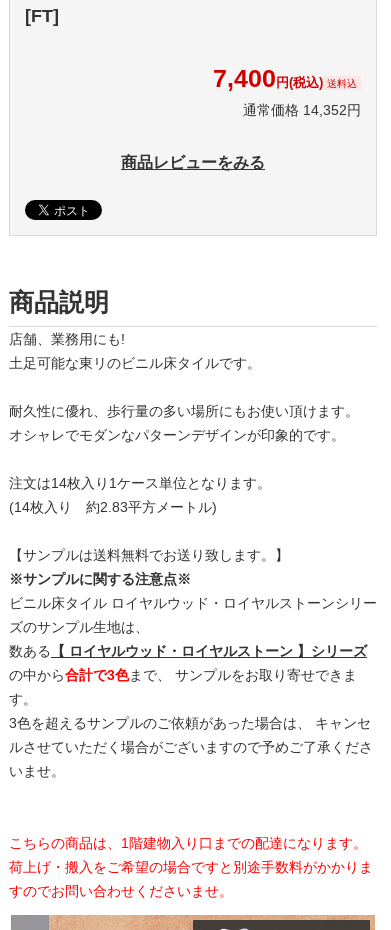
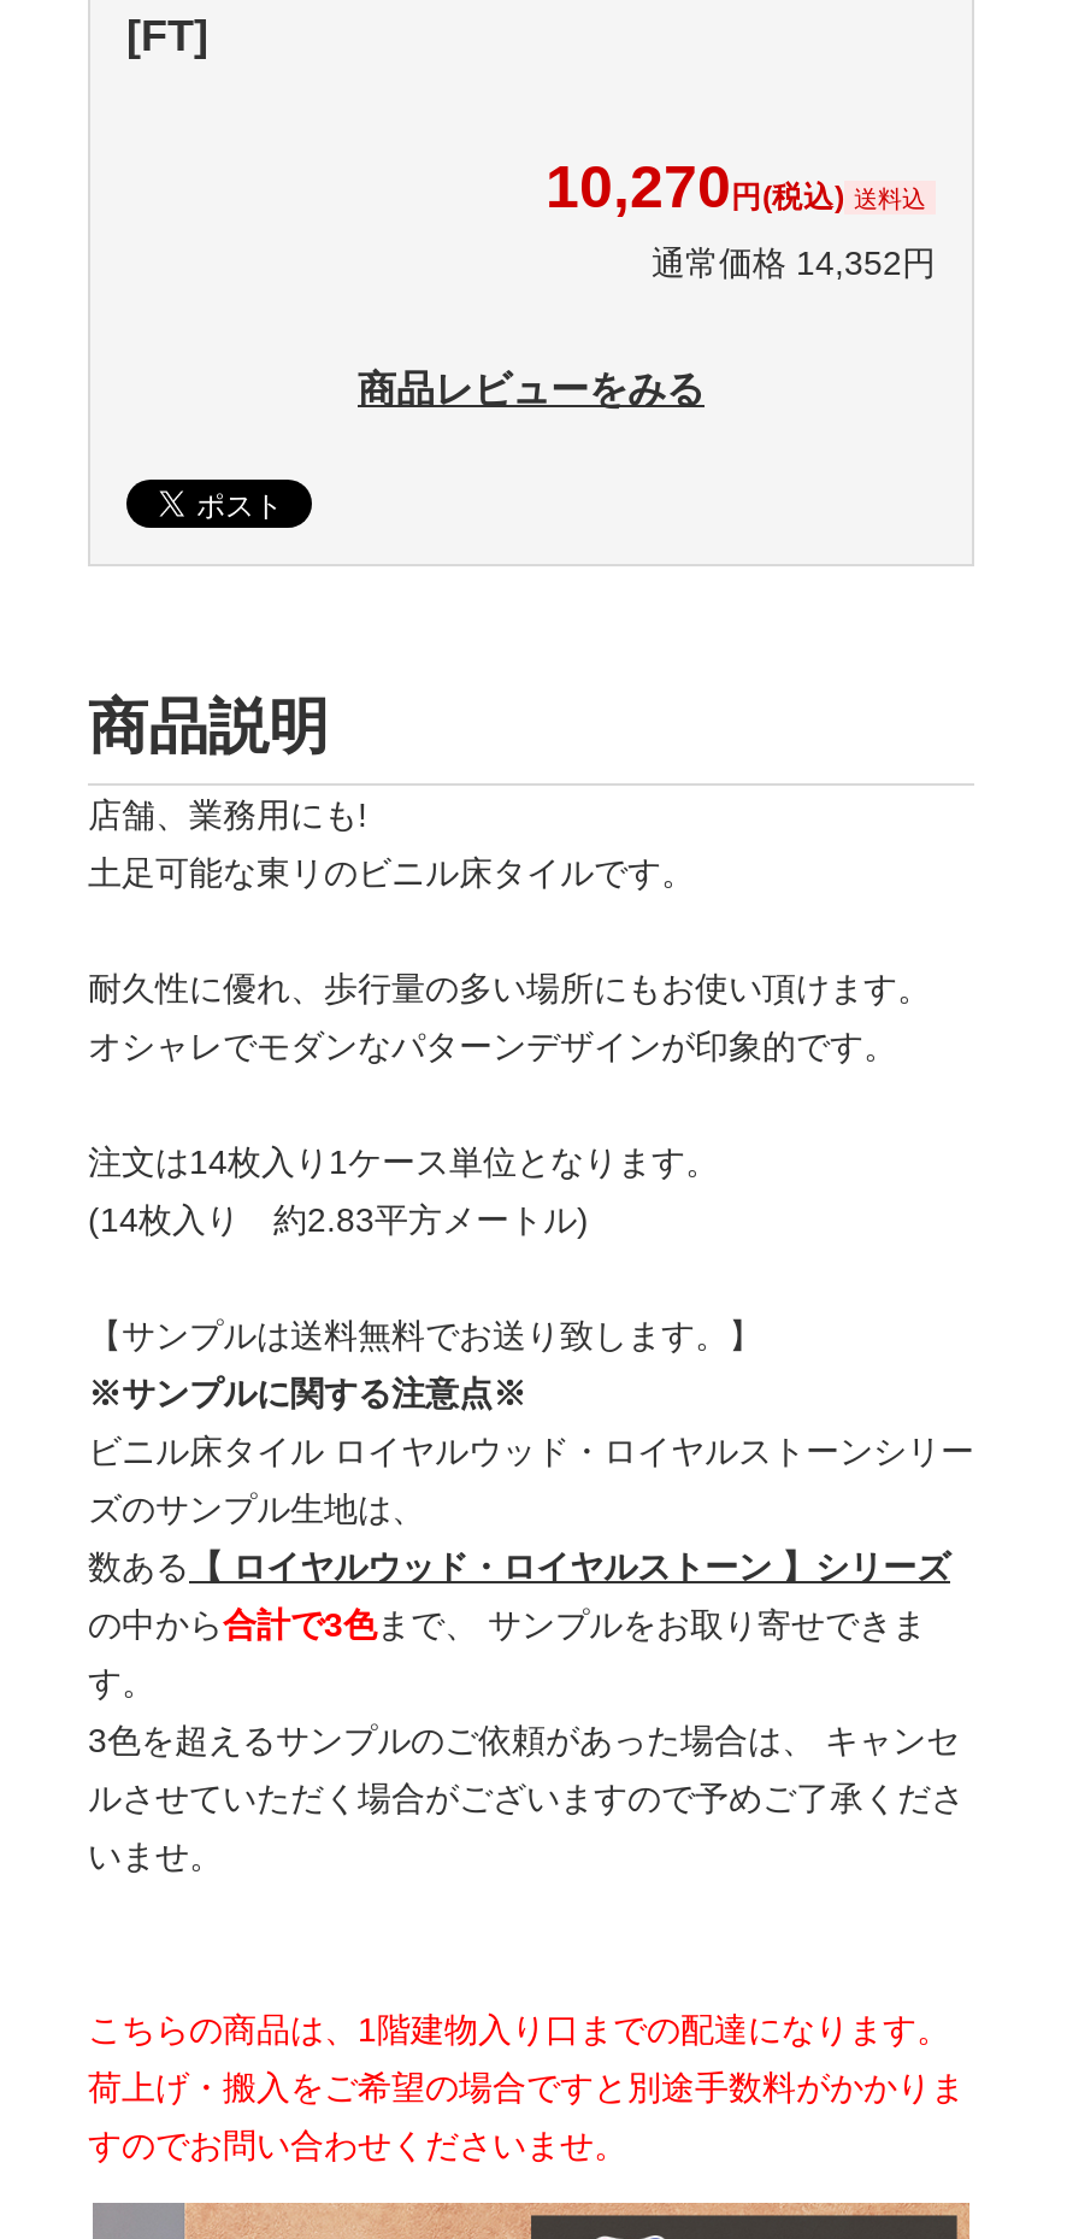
- 7,400円(税込) 送料込
+ 10,270円(税込) 送料込
